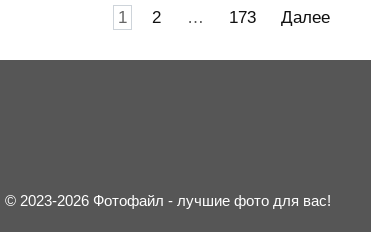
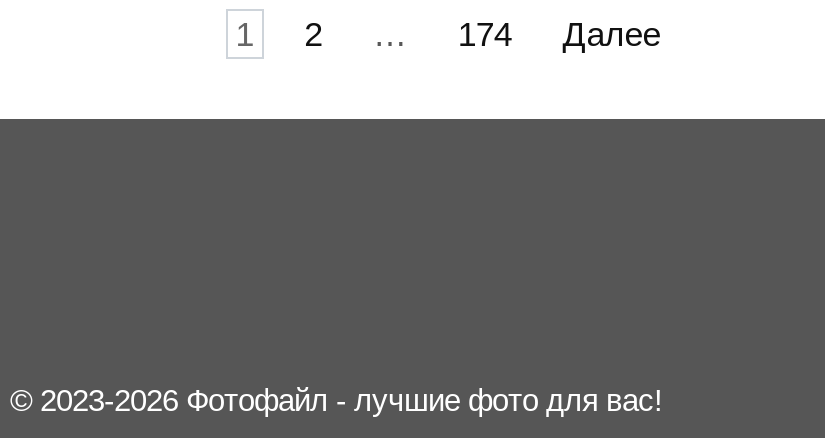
- 173
+ 174
